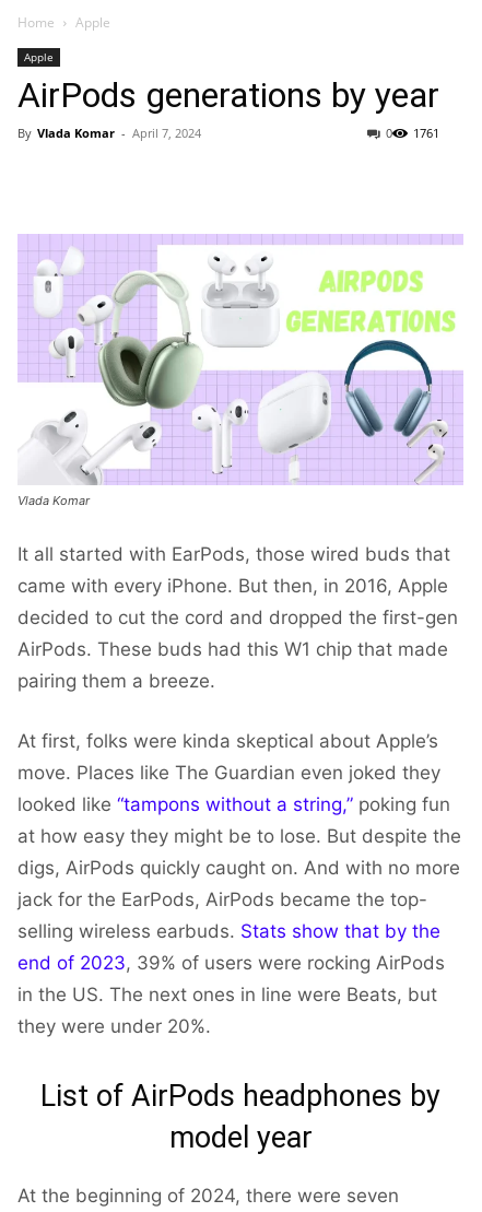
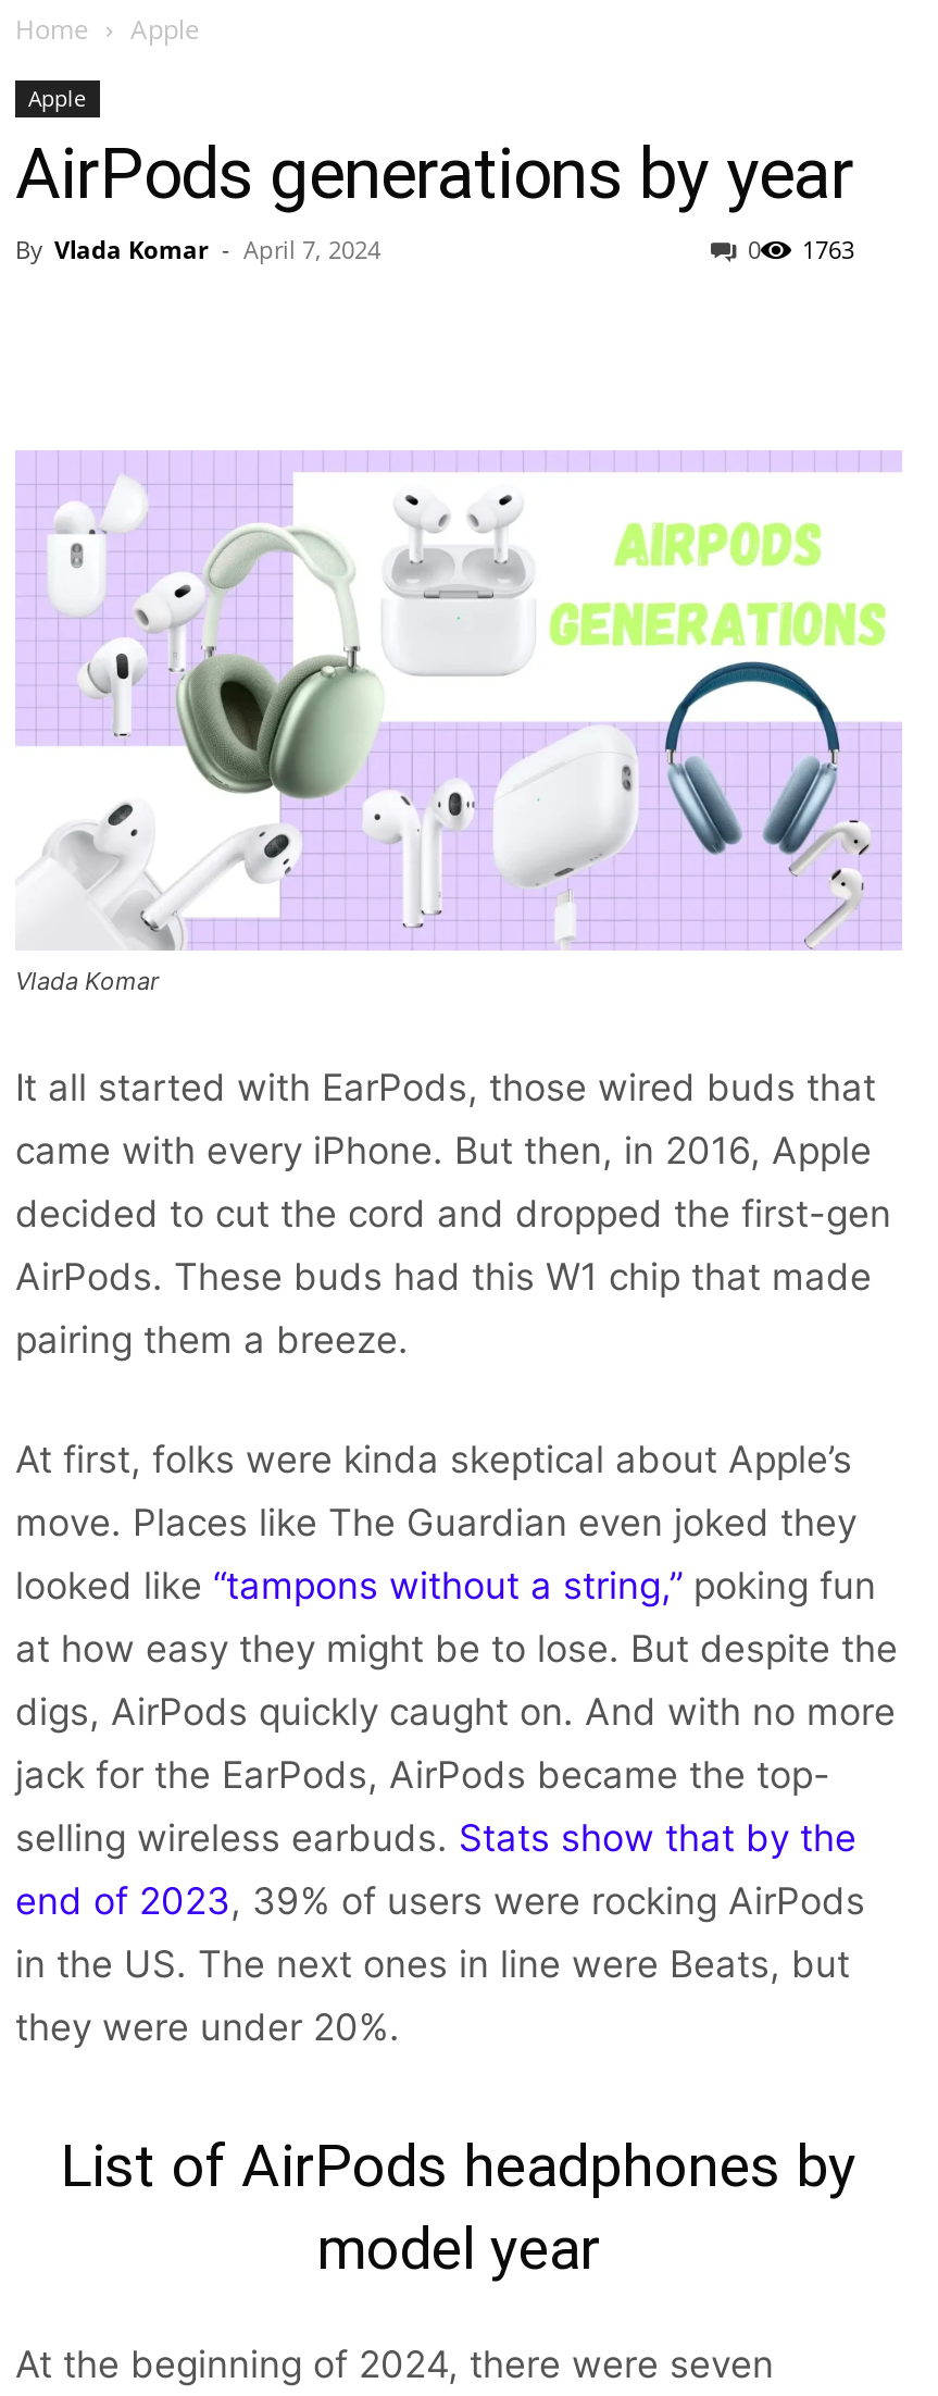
- 0 1761
+ 0 1763
